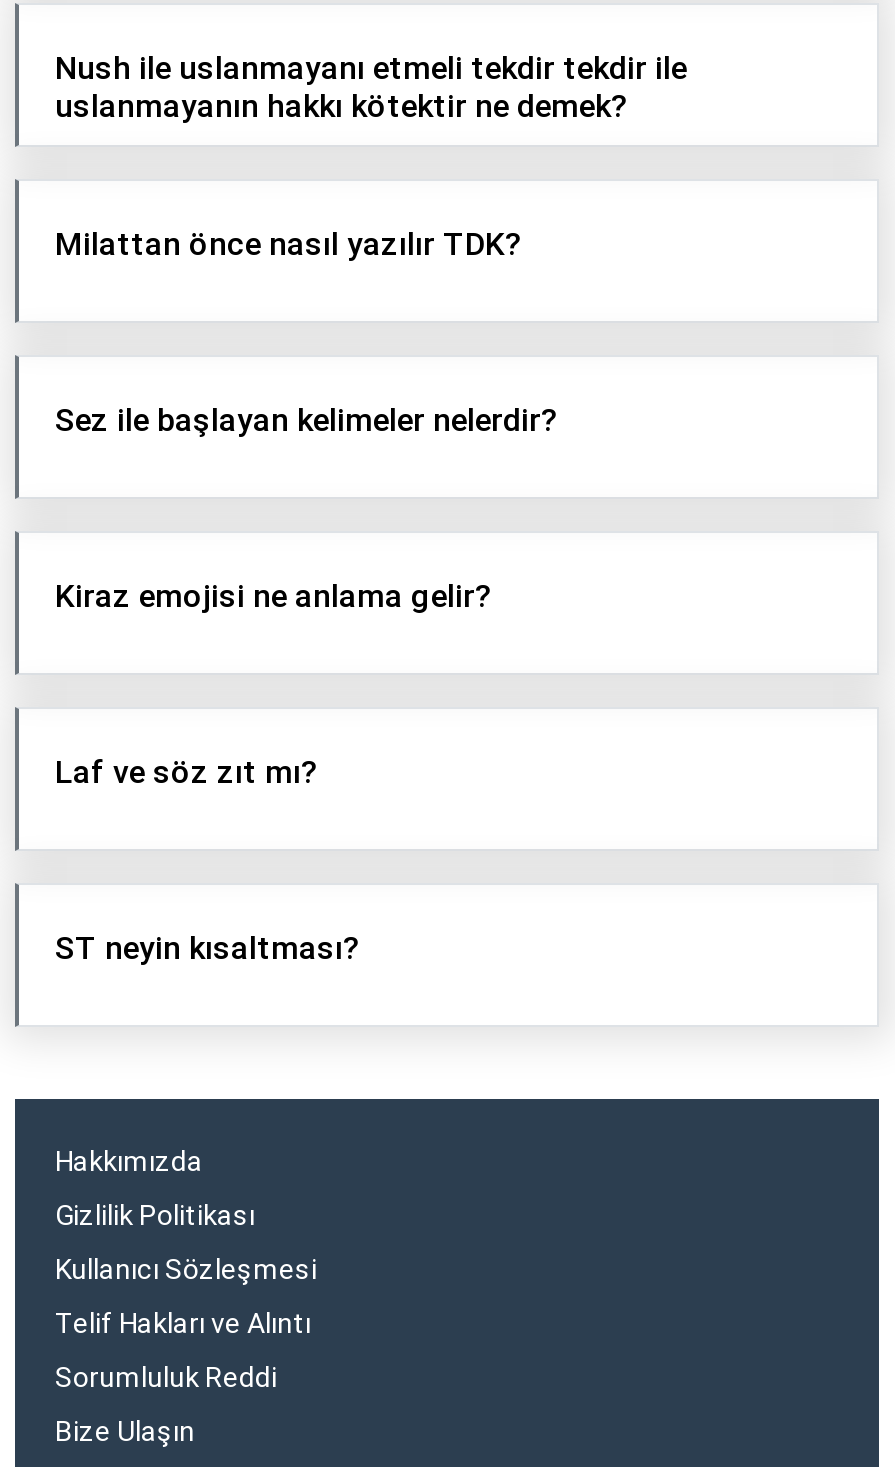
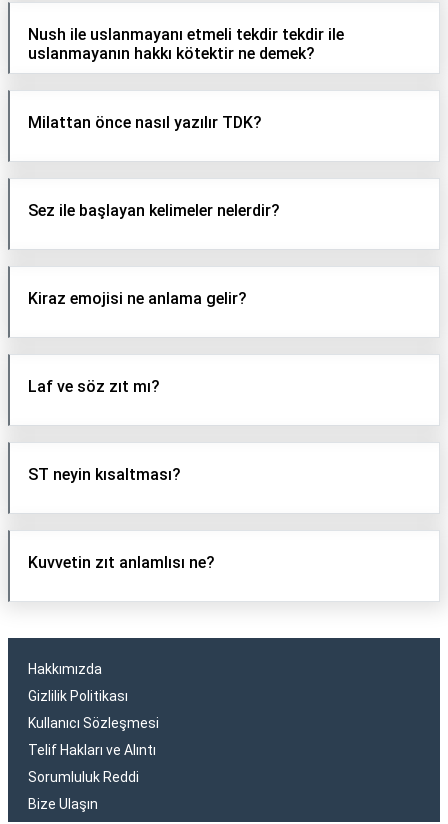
+ Kuvvetin zıt anlamlısı ne?
